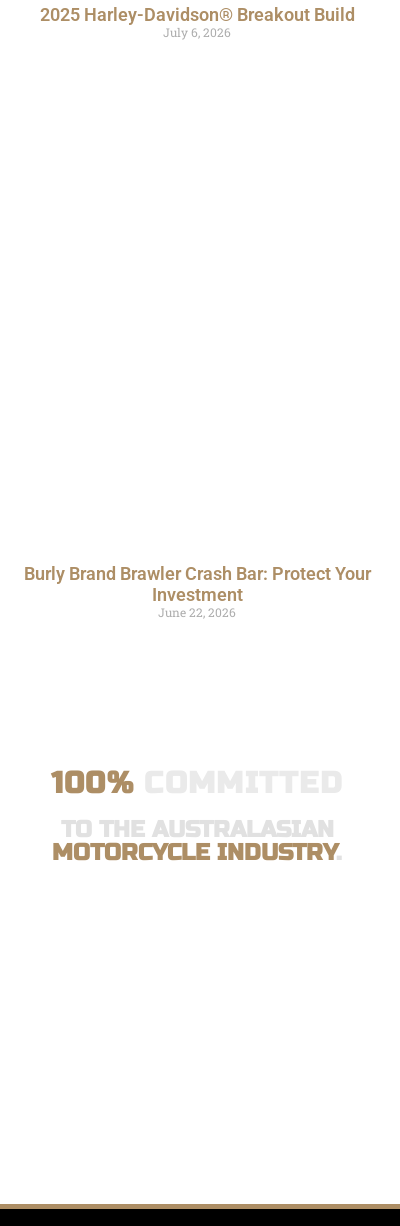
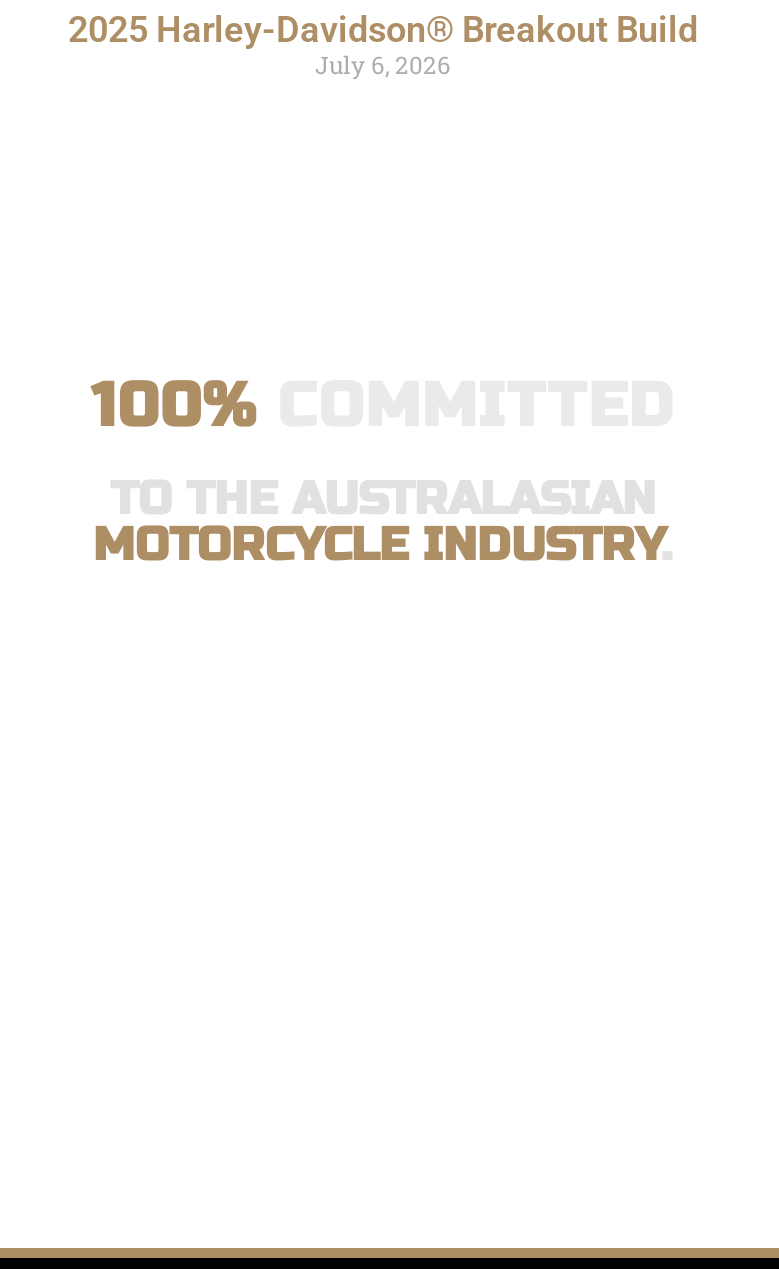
- Burly Brand Brawler Crash Bar: Protect Your
- Investment
- June 22, 2026
